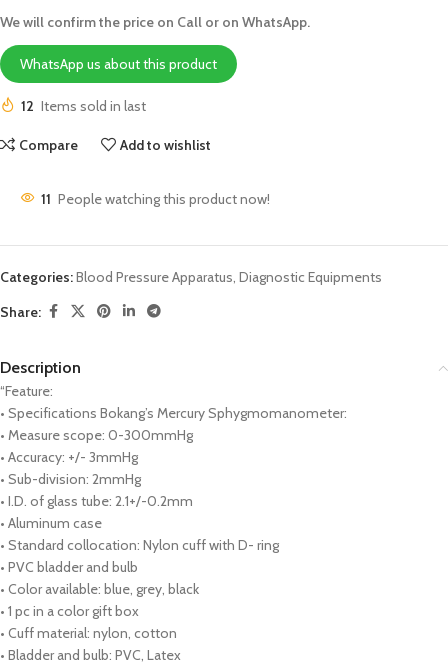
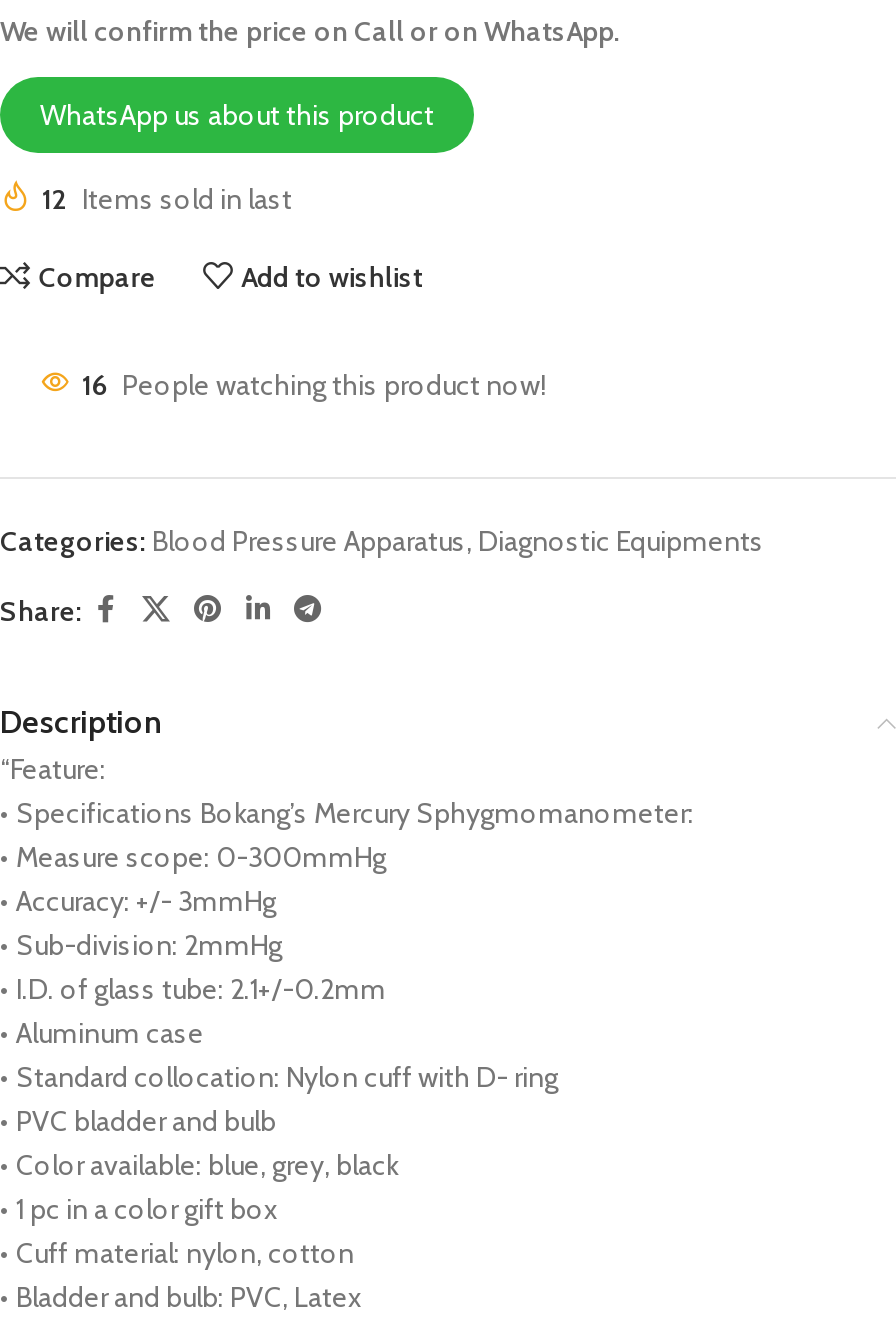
- 11 People watching this product now!
+ 16 People watching this product now!
